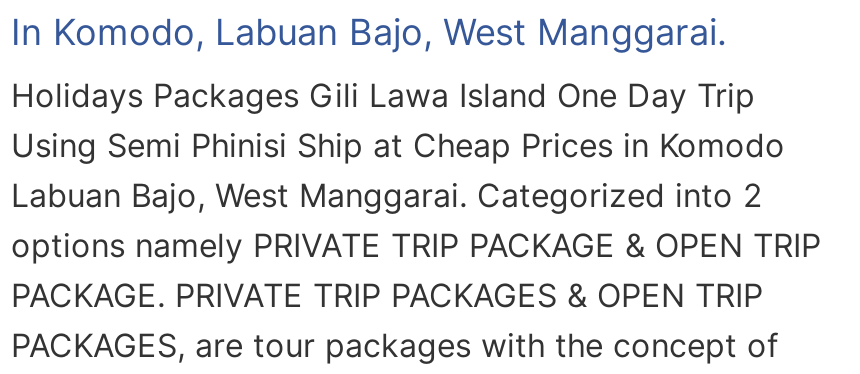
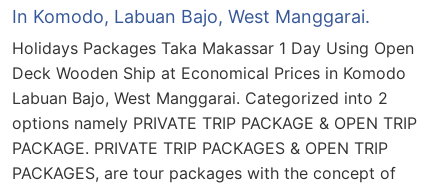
- Holidays Packages Gili Lawa Island One Day Trip
- Using Semi Phinisi Ship at Cheap Prices in Komodo
+ Holidays Packages Taka Makassar 1 Day Using Open
+ Deck Wooden Ship at Economical Prices in Komodo
